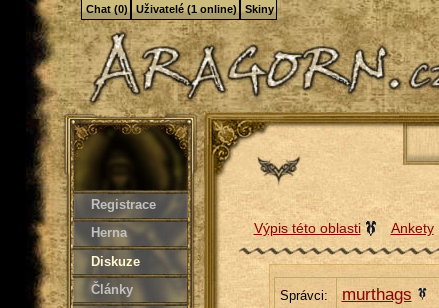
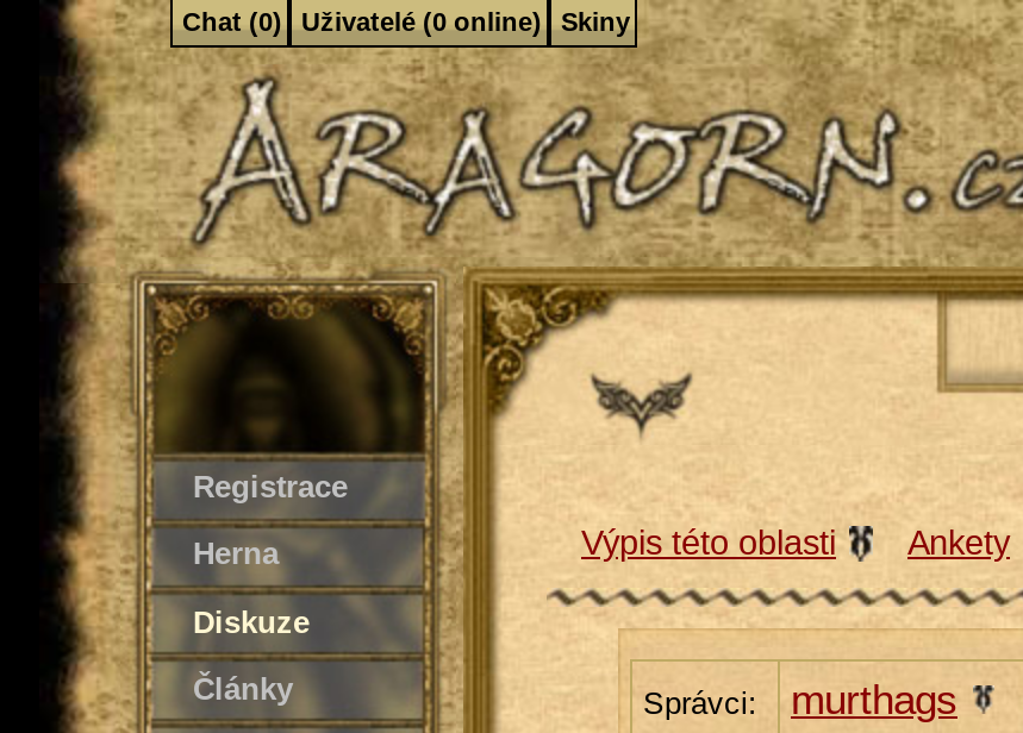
- Uživatelé (1 online)
+ Uživatelé (0 online)
